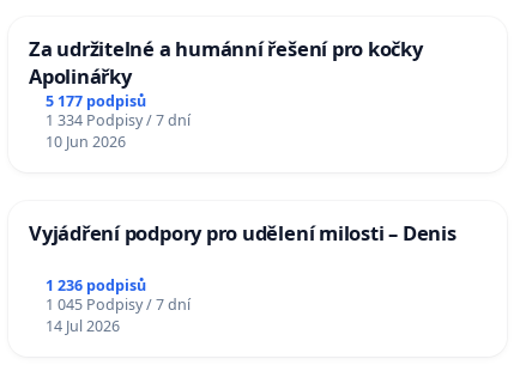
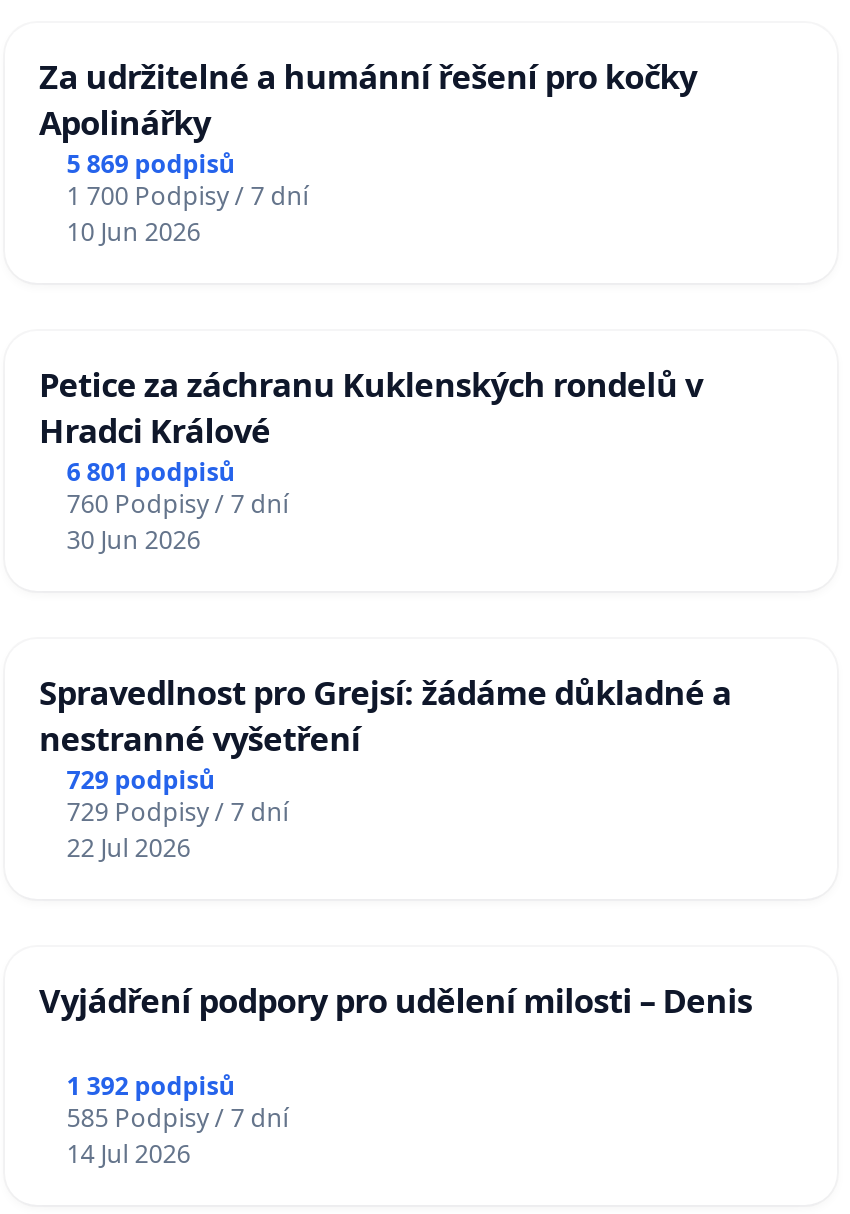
- 5 177 podpisů
+ 5 869 podpisů

- 1 334 Podpisy / 7 dní
+ 1 700 Podpisy / 7 dní

+ Petice za záchranu Kuklenských rondelů v
+ Hradci Králové
+ 6 801 podpisů
+ 760 Podpisy / 7 dní
+ 30 Jun 2026
+ Spravedlnost pro Grejsí: žádáme důkladné a
+ nestranné vyšetření
+ 729 podpisů
+ 729 Podpisy / 7 dní
+ 22 Jul 2026

- 1 236 podpisů
+ 1 392 podpisů

- 1 045 Podpisy / 7 dní
+ 585 Podpisy / 7 dní
